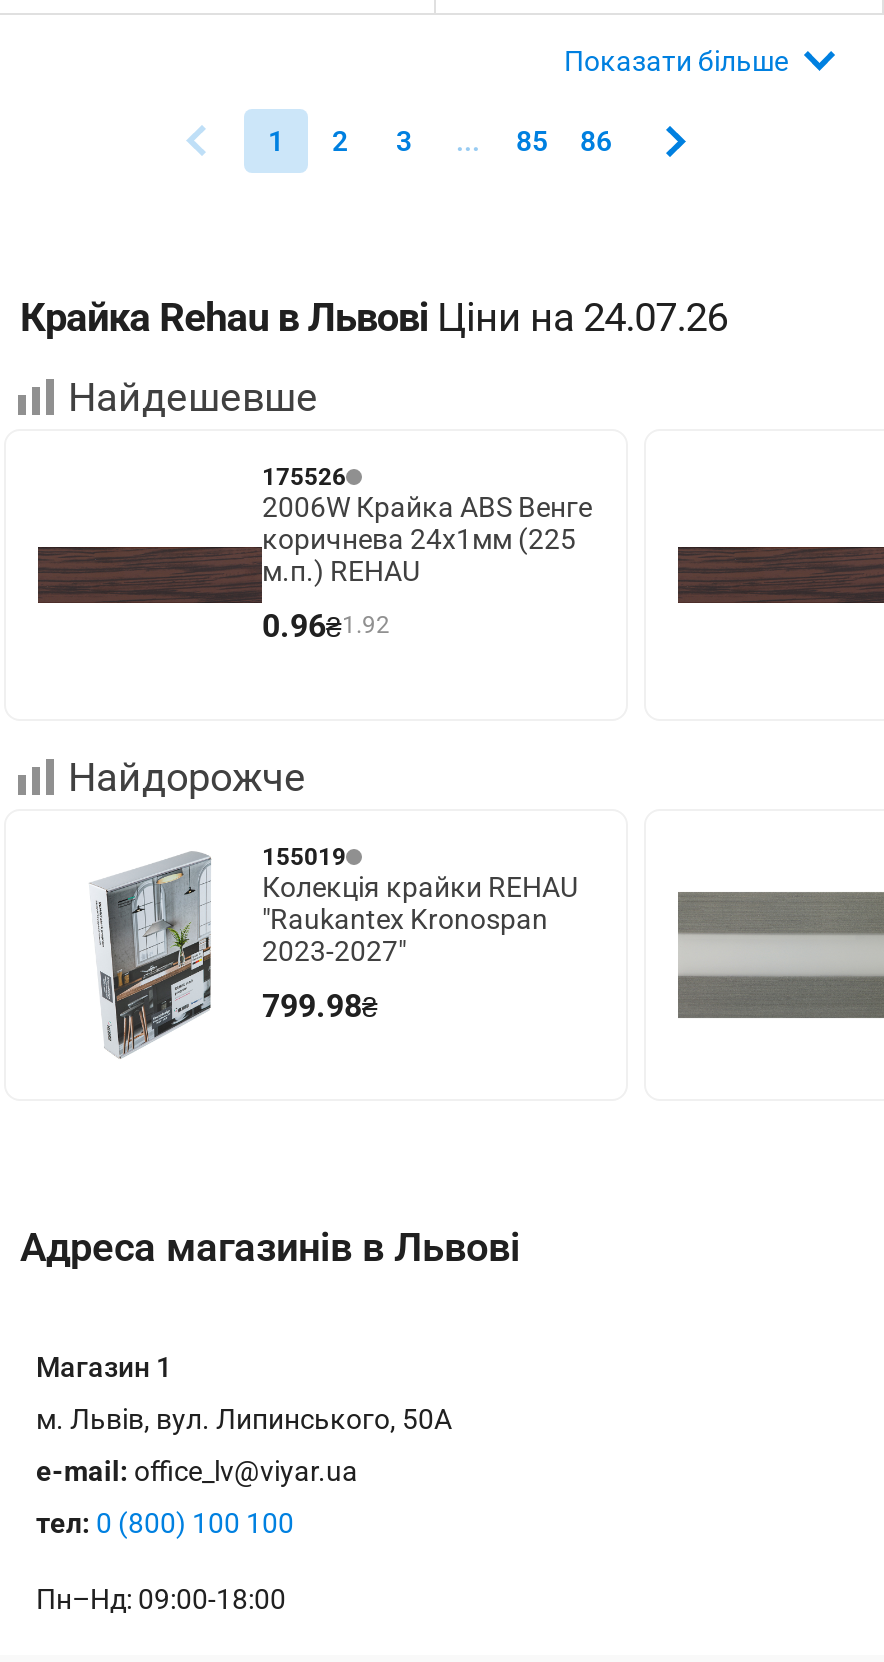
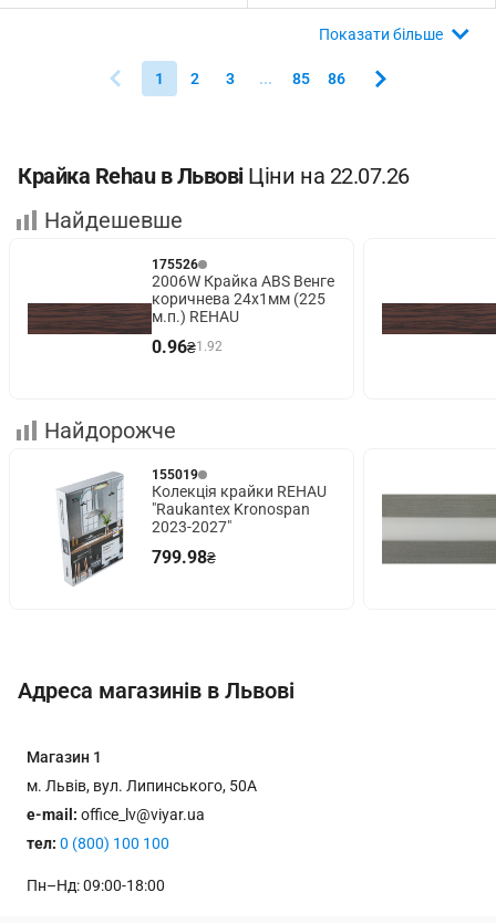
- Крайка Rehau в Львові Ціни на 24.07.26
+ Крайка Rehau в Львові Ціни на 22.07.26
